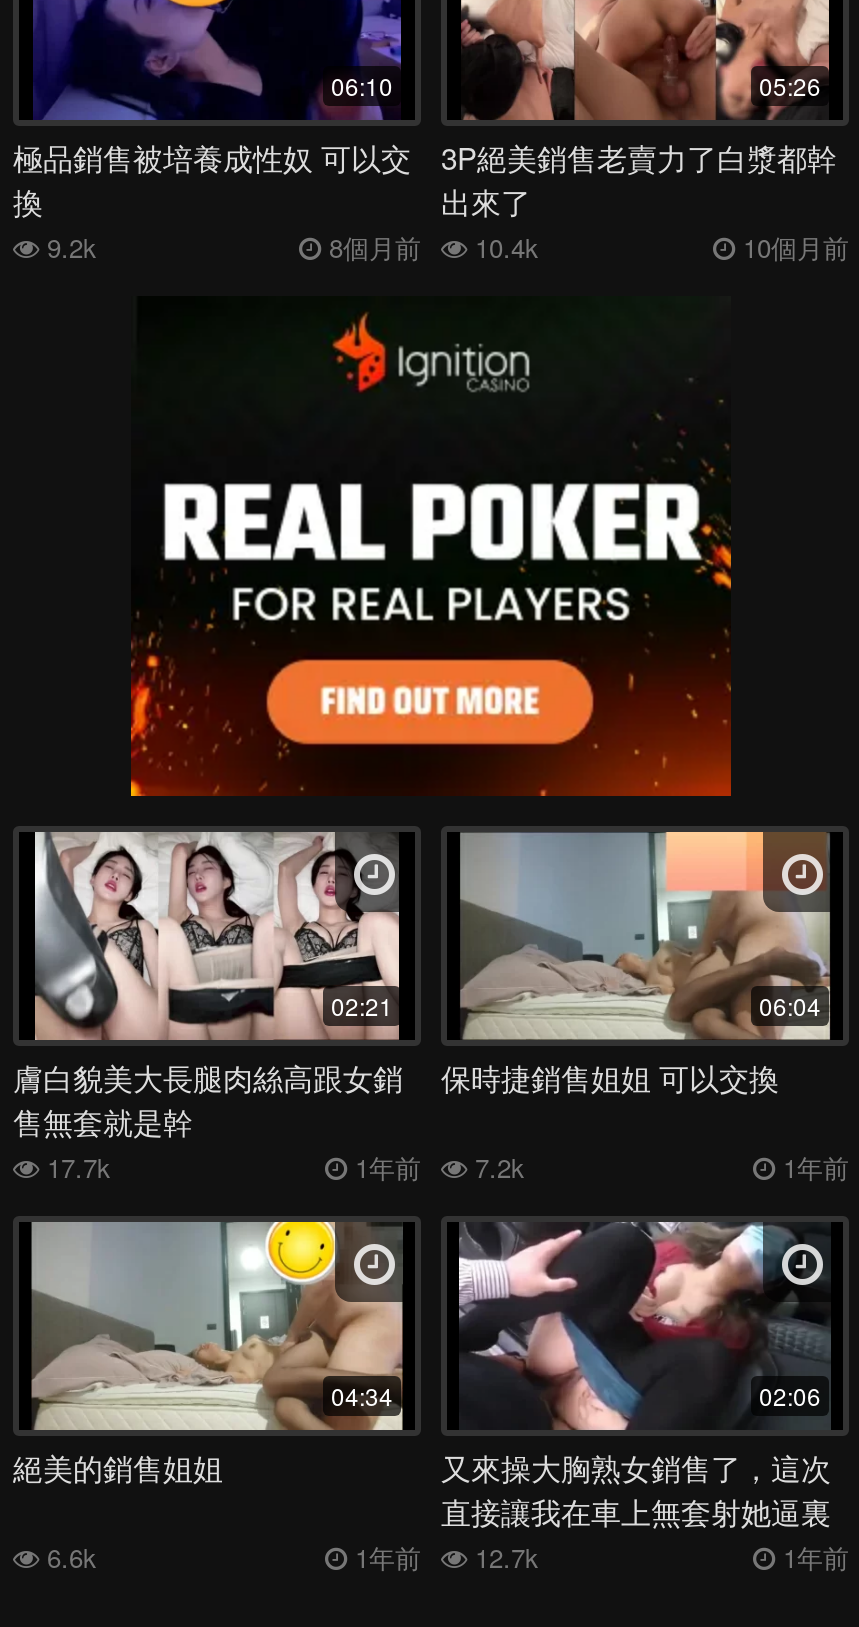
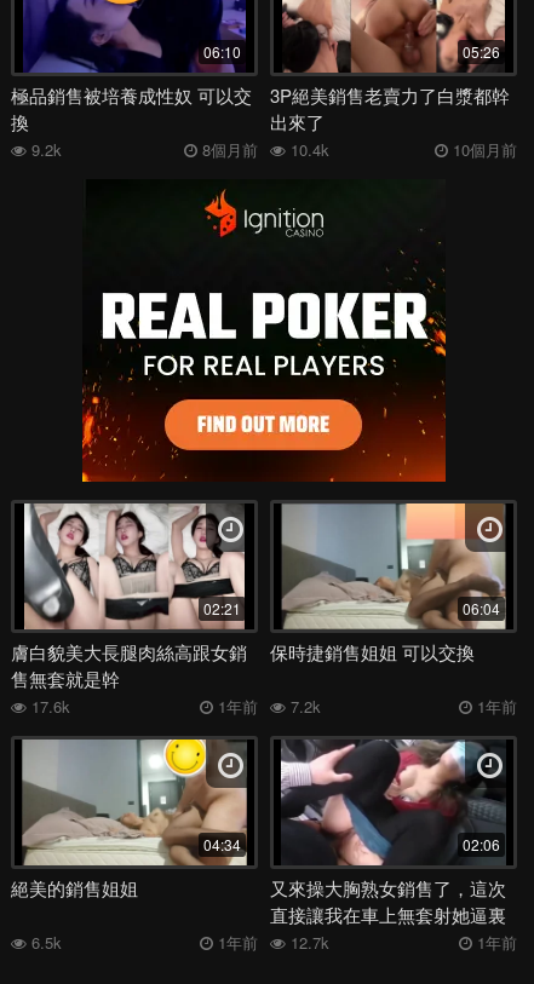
- 17.7k
+ 17.6k

- 6.6k
+ 6.5k
